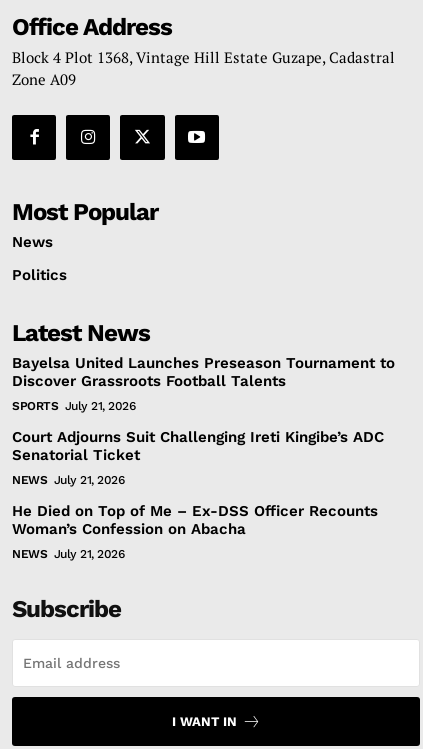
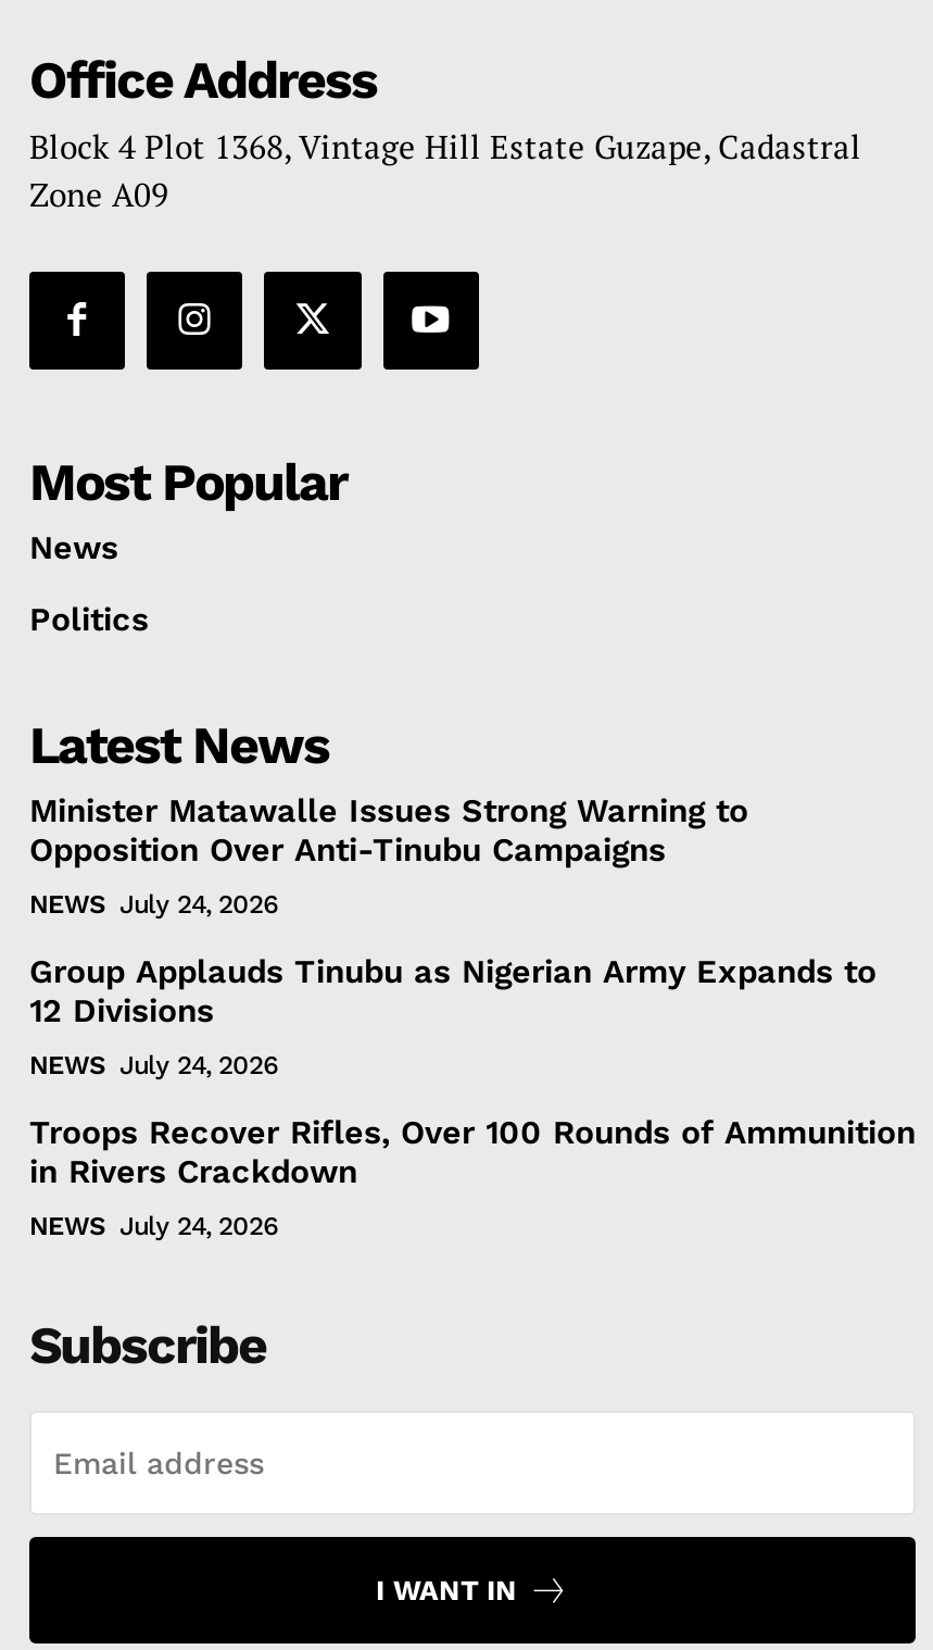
- Bayelsa United Launches Preseason Tournament to
- Discover Grassroots Football Talents
+ Minister Matawalle Issues Strong Warning to
+ Opposition Over Anti-Tinubu Campaigns

- SPORTS July 21, 2026
+ NEWS July 24, 2026

- Court Adjourns Suit Challenging Ireti Kingibe’s ADC
- Senatorial Ticket
+ Group Applauds Tinubu as Nigerian Army Expands to
+ 12 Divisions

- NEWS July 21, 2026
+ NEWS July 24, 2026

- He Died on Top of Me – Ex-DSS Officer Recounts
- Woman’s Confession on Abacha
+ Troops Recover Rifles, Over 100 Rounds of Ammunition
+ in Rivers Crackdown

- NEWS July 21, 2026
+ NEWS July 24, 2026
